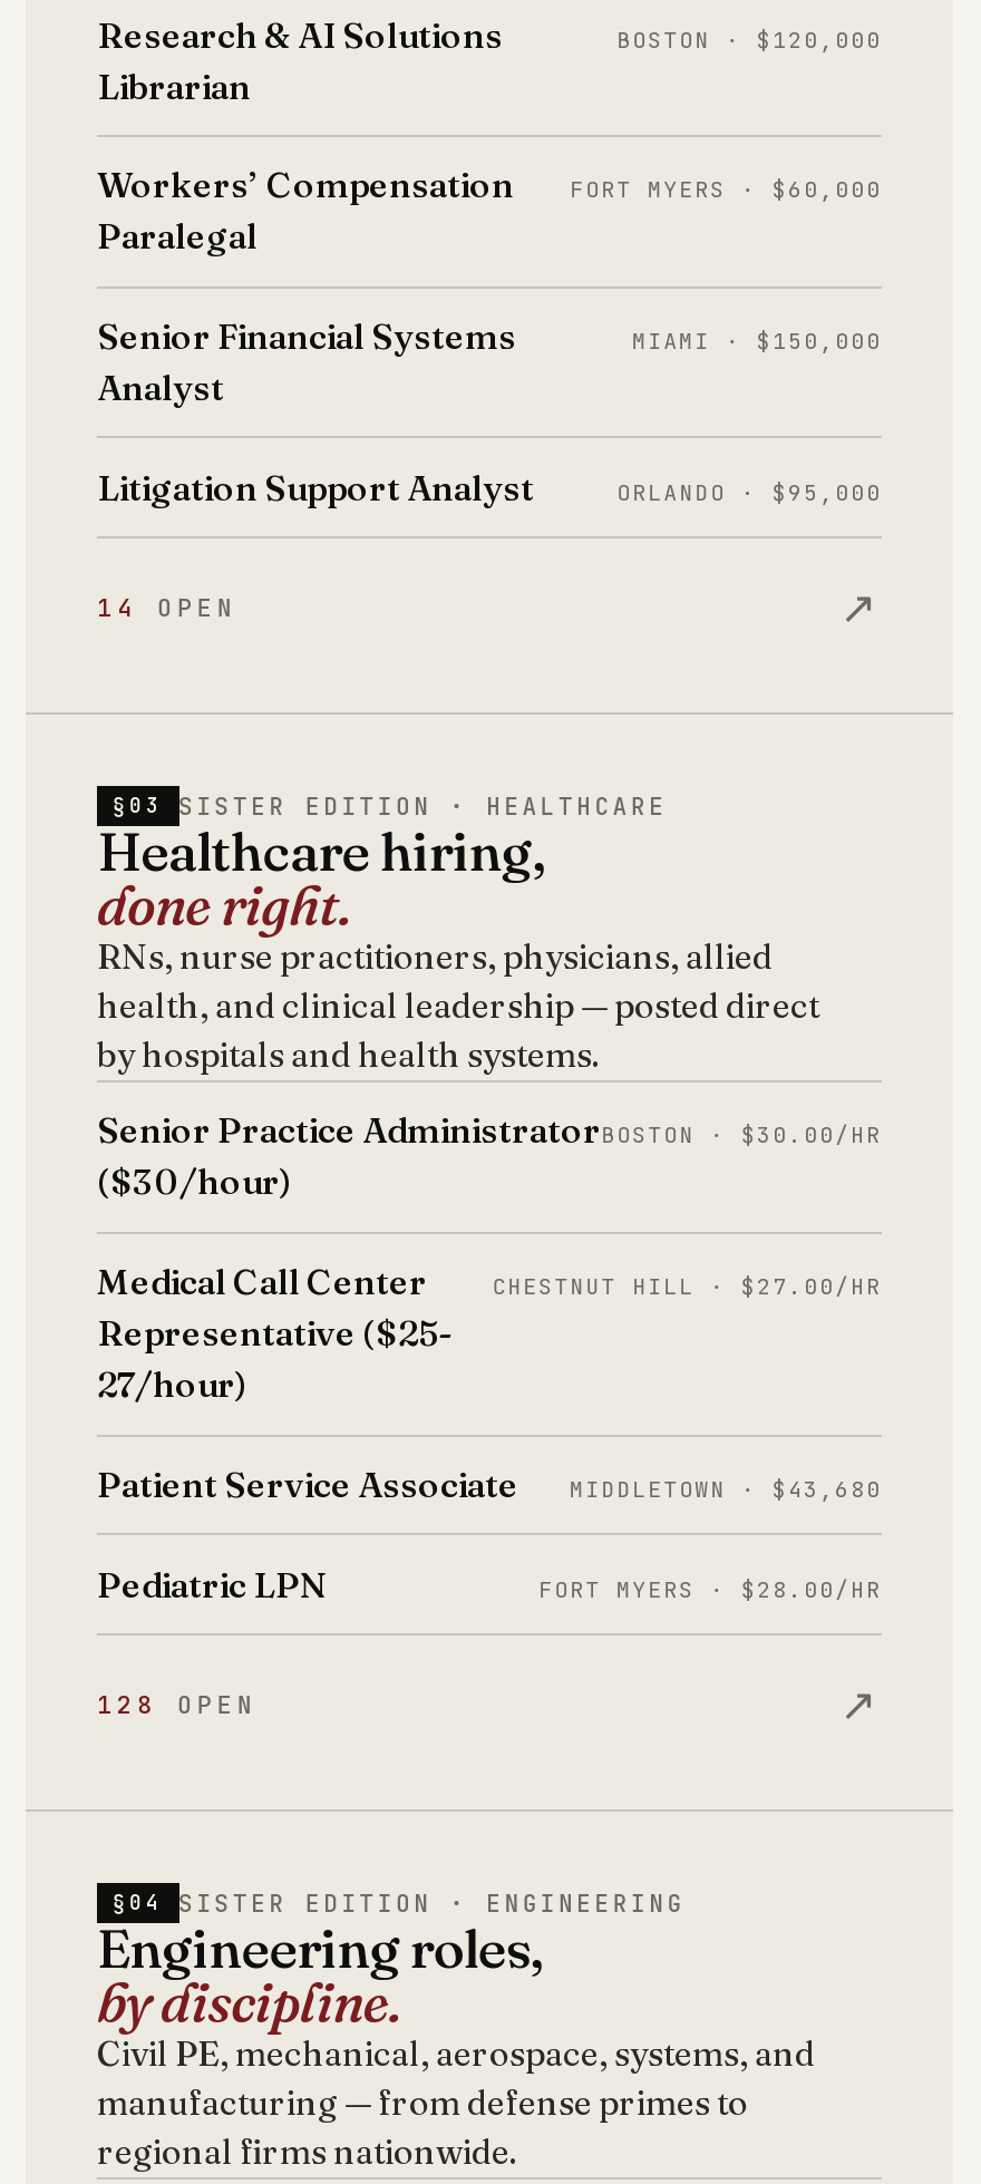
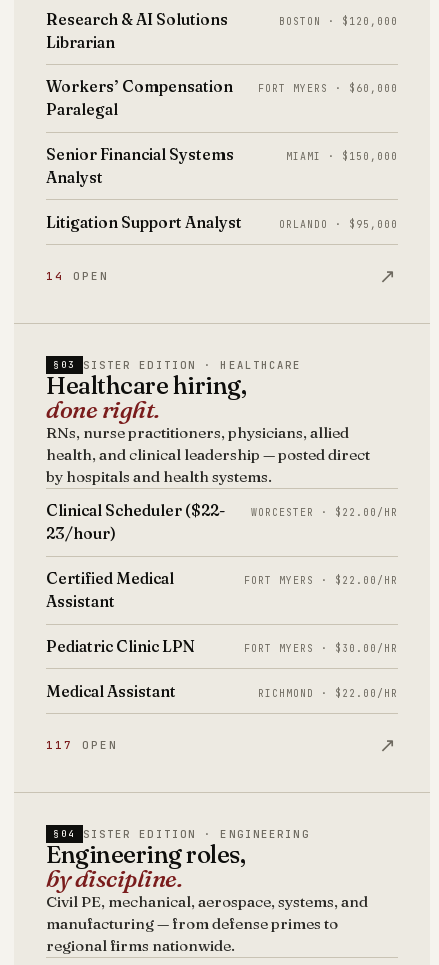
- Senior Practice Administrator
- ($30/hour)
+ Clinical Scheduler ($22-
+ 23/hour)

- BOSTON · $30.00/HR
+ WORCESTER · $22.00/HR

- Medical Call Center
- Representative ($25-
- 27/hour)
+ Certified Medical
+ Assistant

- CHESTNUT HILL · $27.00/HR
+ FORT MYERS · $22.00/HR

- Patient Service Associate
- MIDDLETOWN · $43,680
+ Pediatric Clinic LPN
+ FORT MYERS · $30.00/HR

- Pediatric LPN
- FORT MYERS · $28.00/HR
+ Medical Assistant
+ RICHMOND · $22.00/HR

- 128 OPEN
+ 117 OPEN
